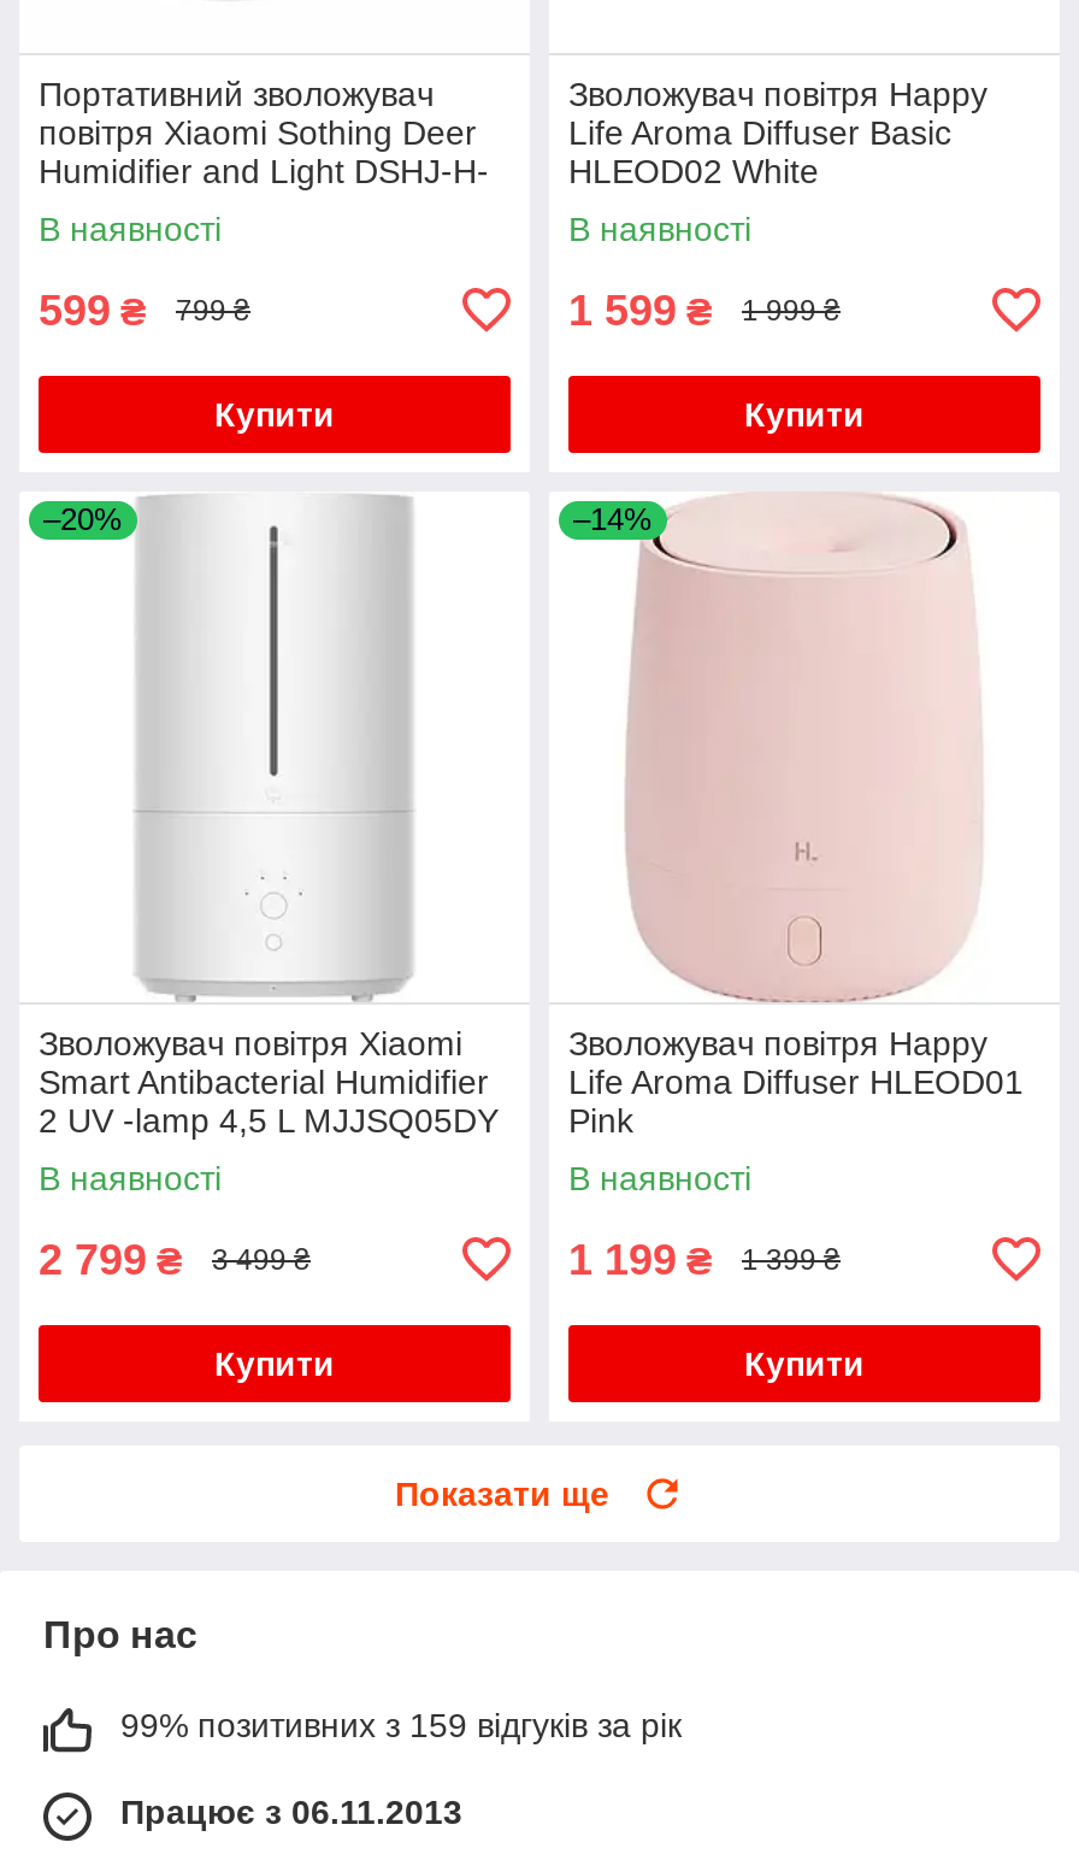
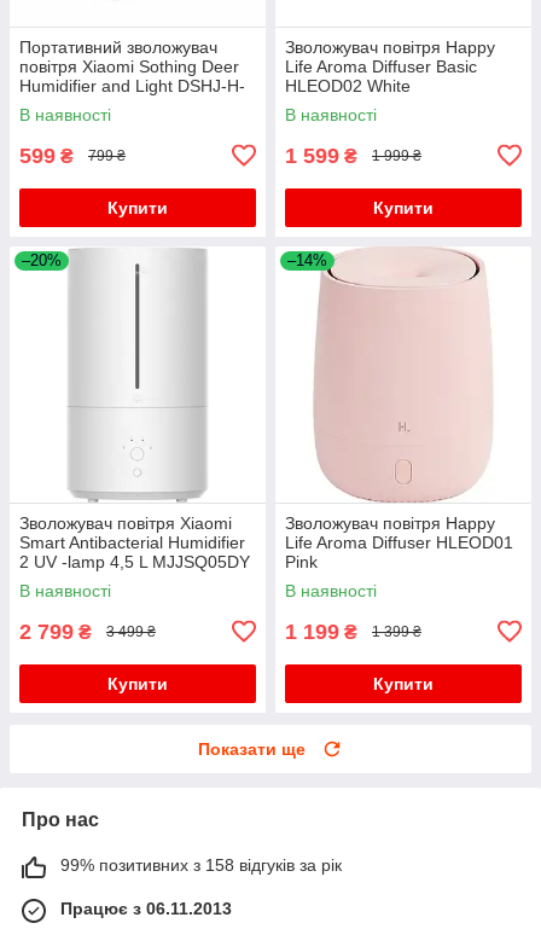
- 99% позитивних з 159 відгуків за рік
+ 99% позитивних з 158 відгуків за рік
